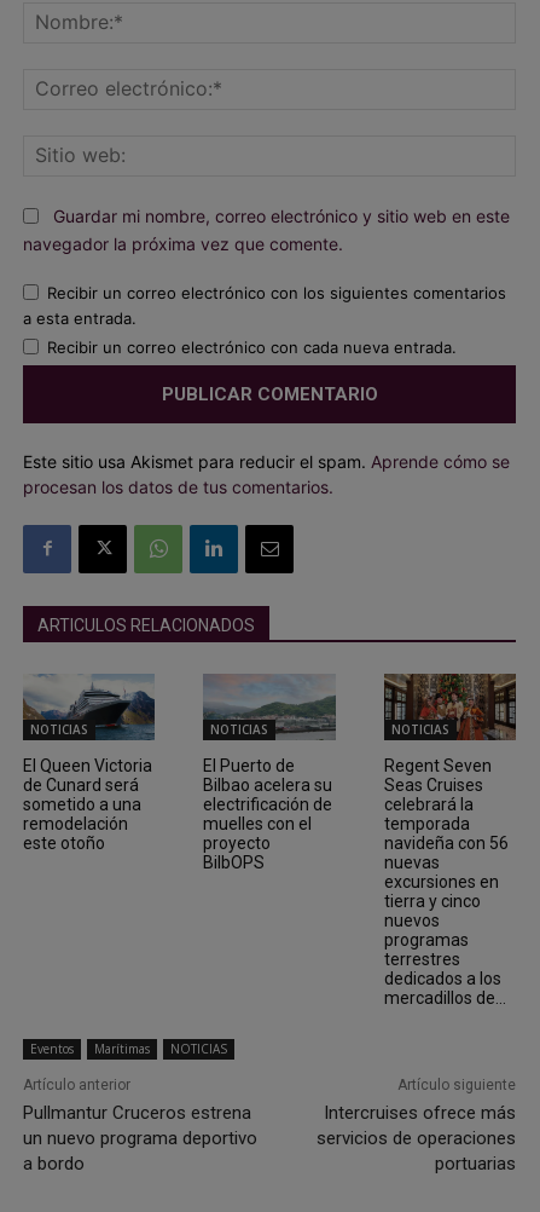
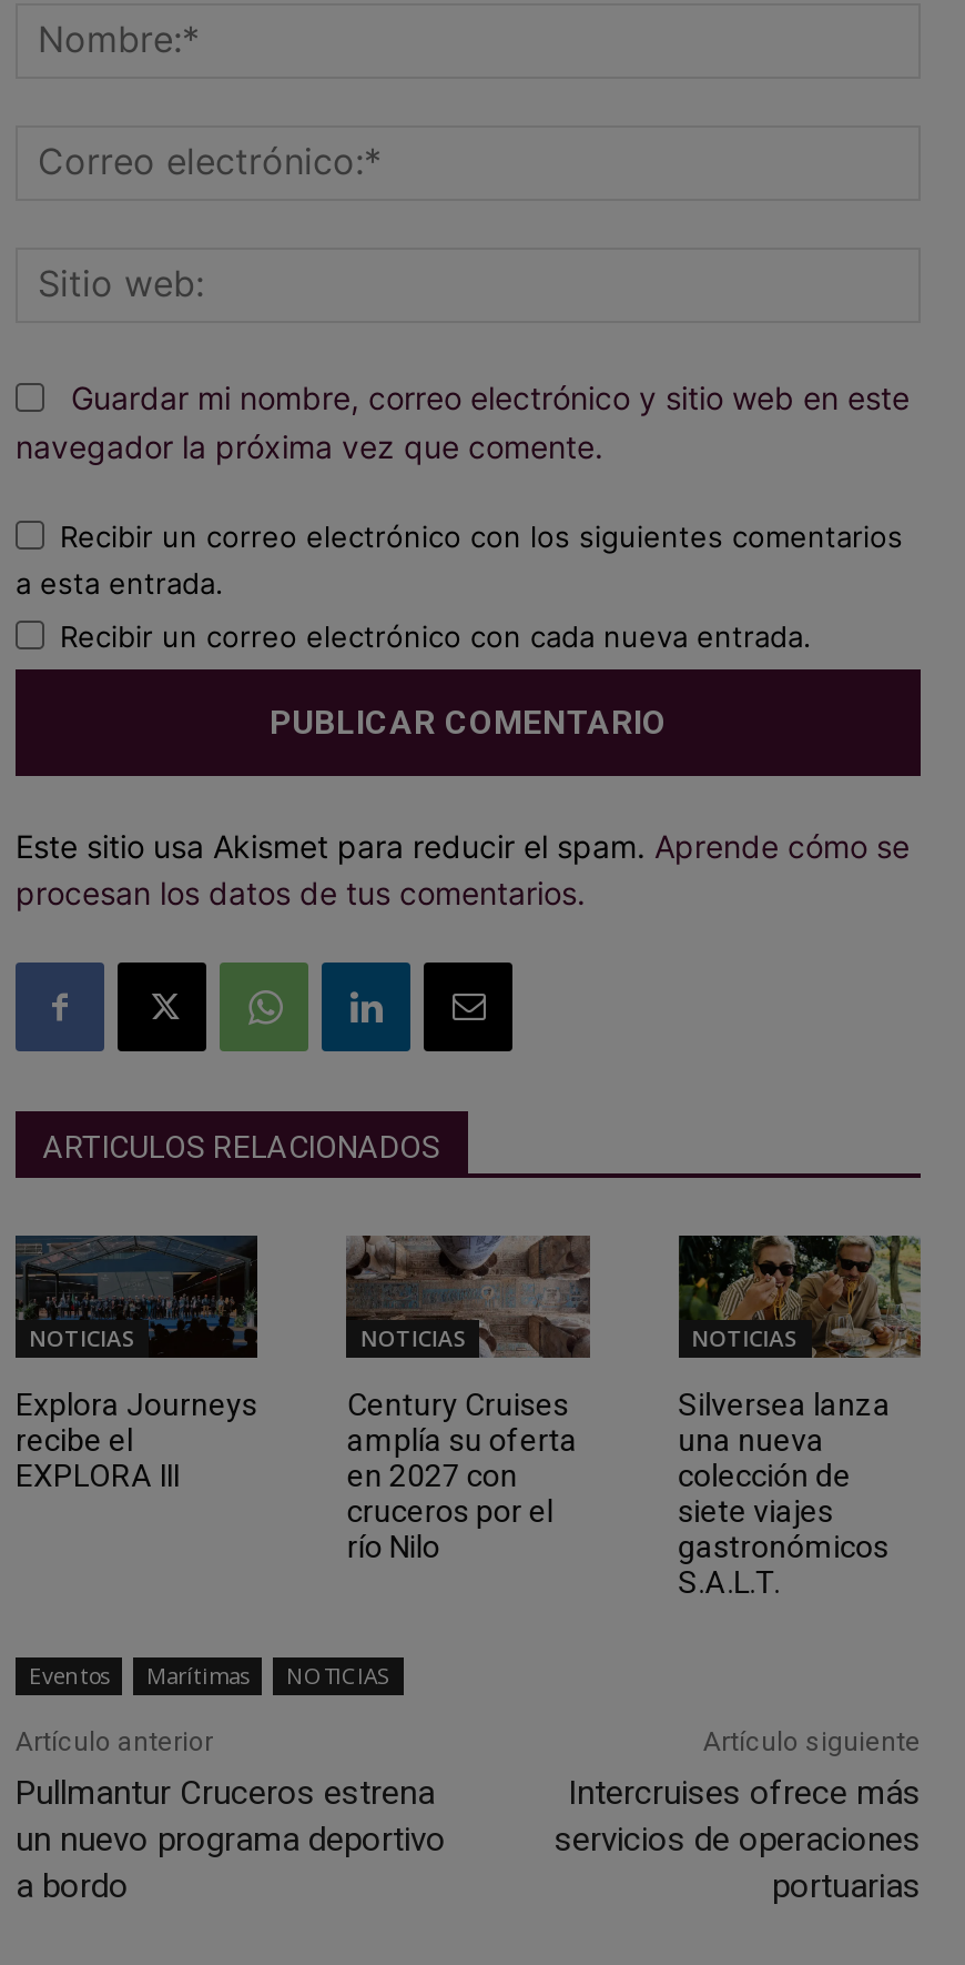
- [image]
- El Queen Victoria
- de Cunard será
- sometido a una
- remodelación
- este otoño
+ [image]
+ Explora Journeys
+ recibe el
+ EXPLORA III

- [image]
- El Puerto de
- Bilbao acelera su
- electrificación de
- muelles con el
- proyecto
- BilbOPS
+ [image]
+ Century Cruises
+ amplía su oferta
+ en 2027 con
+ cruceros por el
+ río Nilo

- [image]
- Regent Seven
- Seas Cruises
- celebrará la
- temporada
- navideña con 56
- nuevas
- excursiones en
- tierra y cinco
- nuevos
- programas
- terrestres
- dedicados a los
- mercadillos de...
+ [image]
+ Silversea lanza
+ una nueva
+ colección de
+ siete viajes
+ gastronómicos
+ S.A.L.T.
